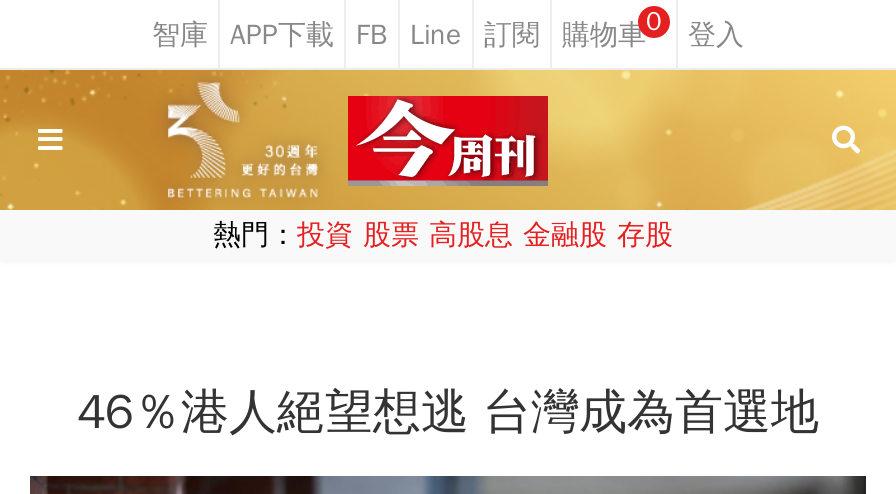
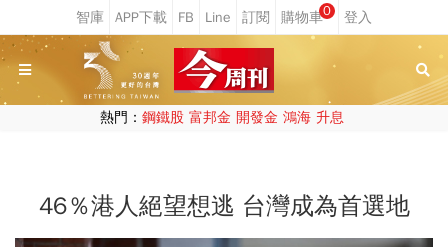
- 熱門：投資 股票 高股息 金融股 存股
+ 熱門：鋼鐵股 富邦金 開發金 鴻海 升息
